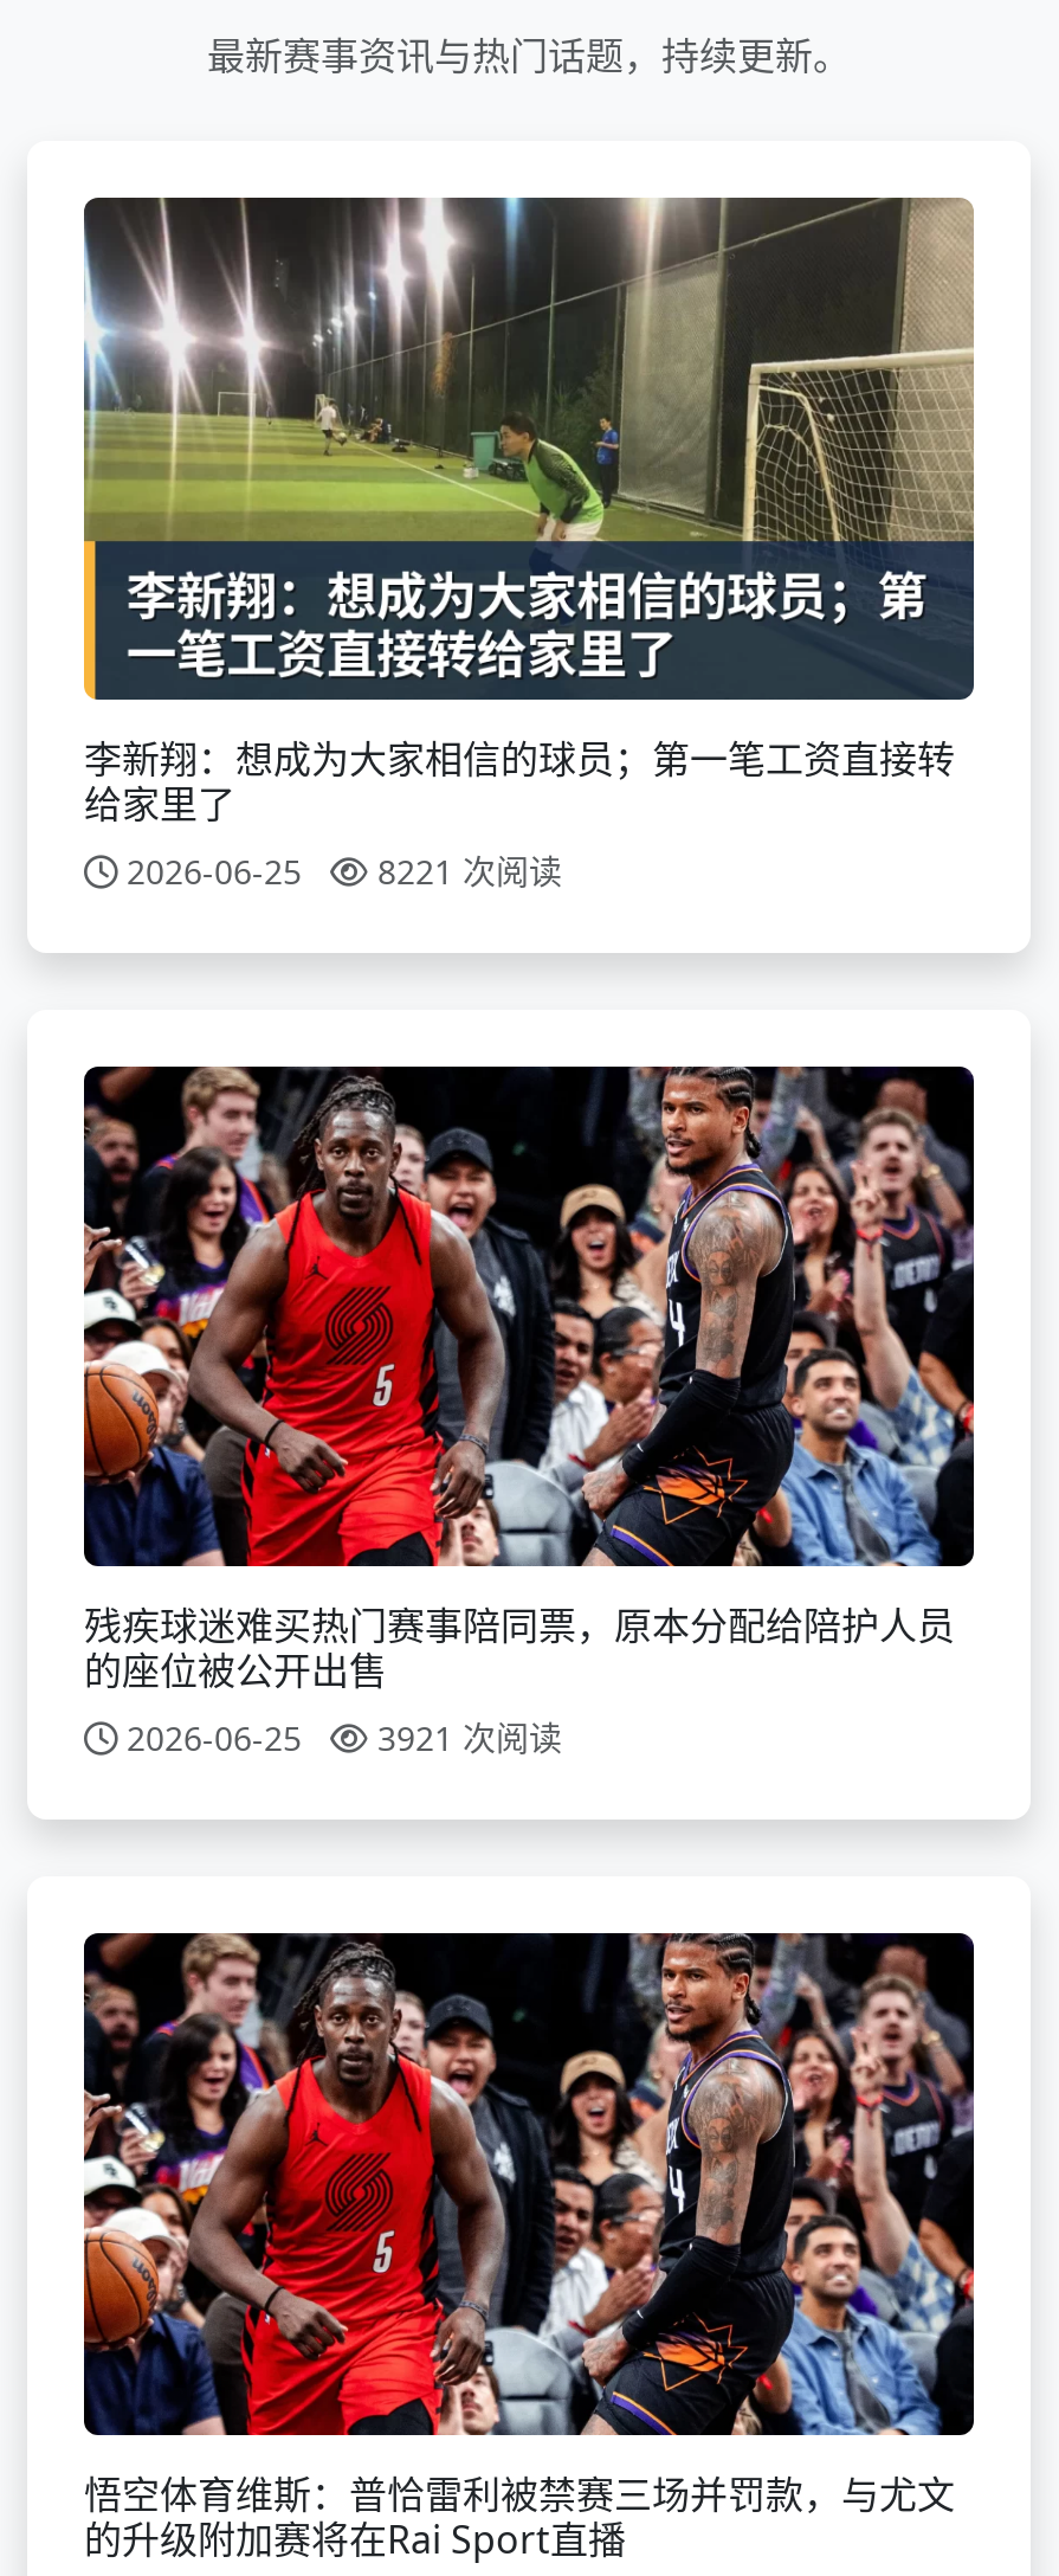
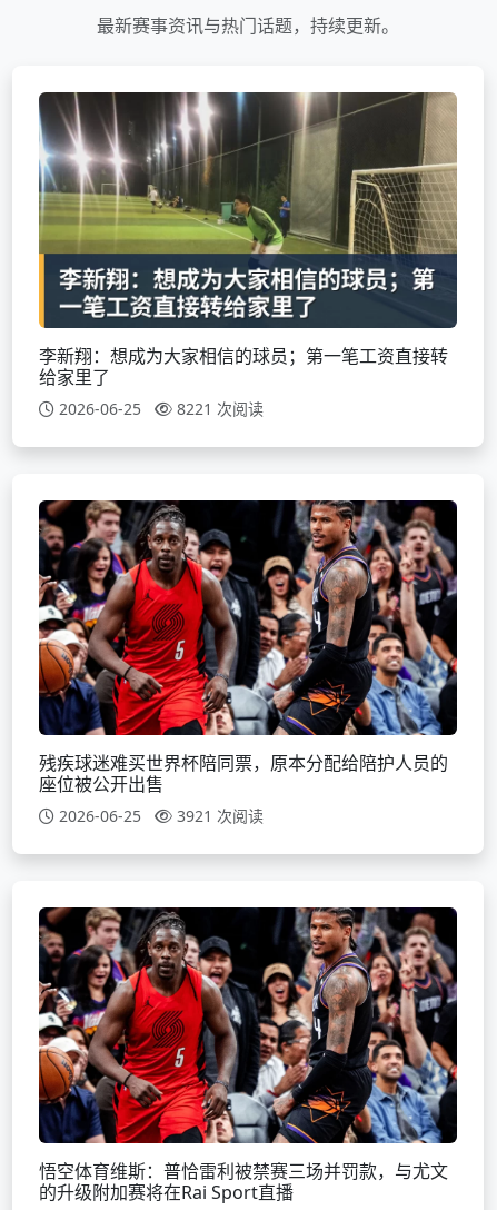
- 残疾球迷难买热门赛事陪同票，原本分配给陪护人员
- 的座位被公开出售
+ 残疾球迷难买世界杯陪同票，原本分配给陪护人员的
+ 座位被公开出售
